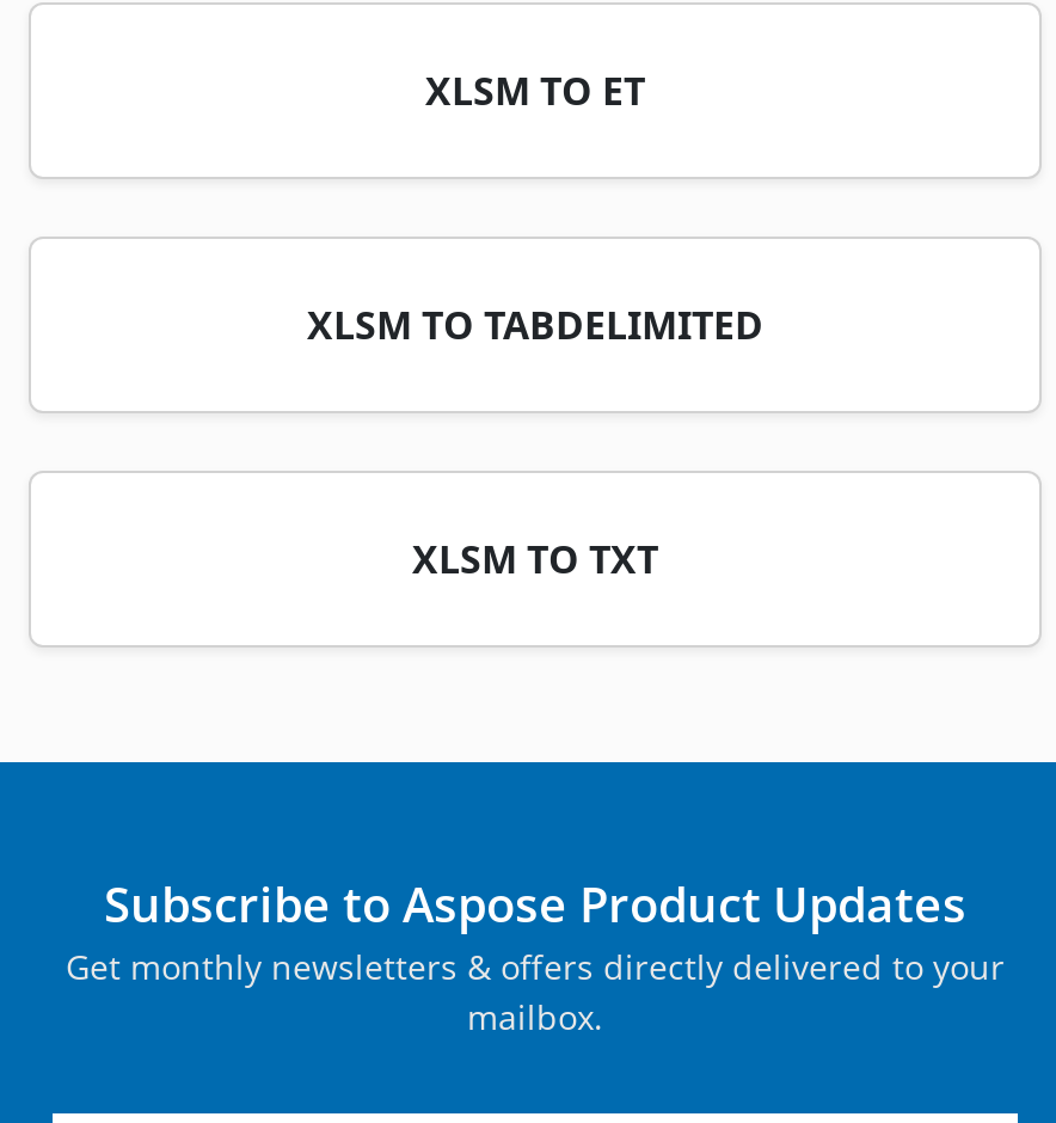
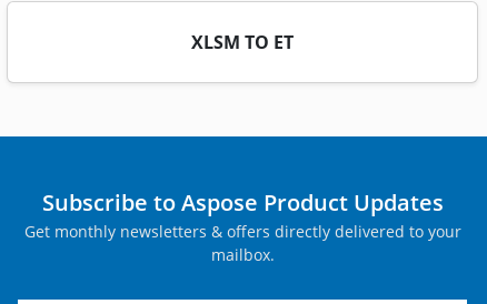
- XLSM TO TABDELIMITED

- XLSM TO TXT
